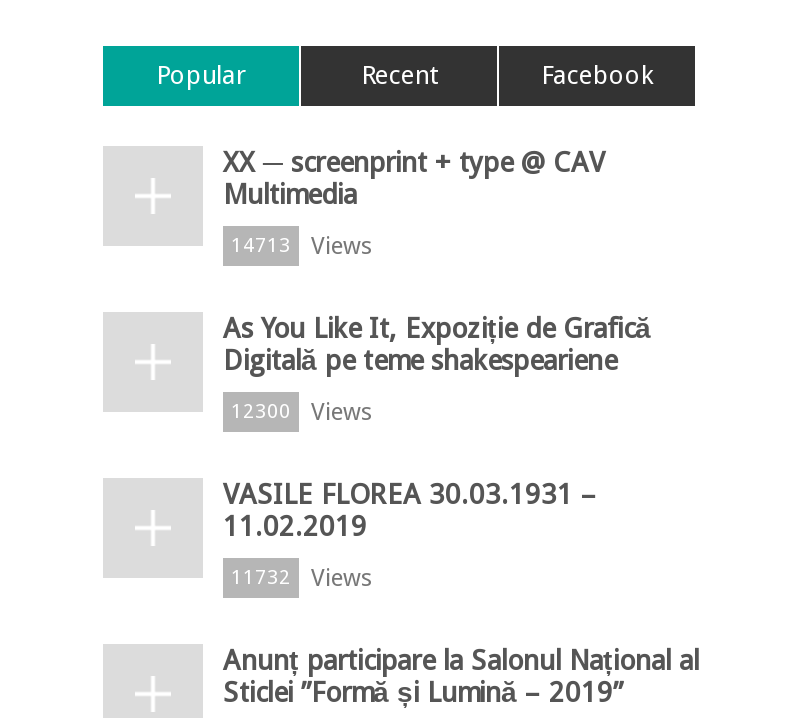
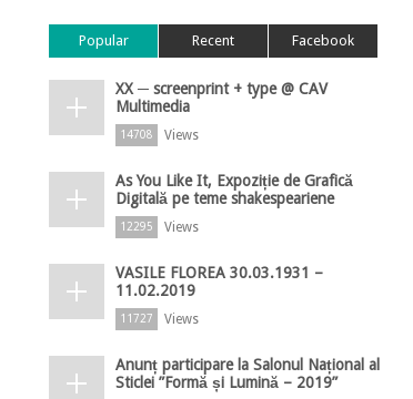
- 14713 Views
+ 14708 Views

- 12300 Views
+ 12295 Views

- 11732 Views
+ 11727 Views
